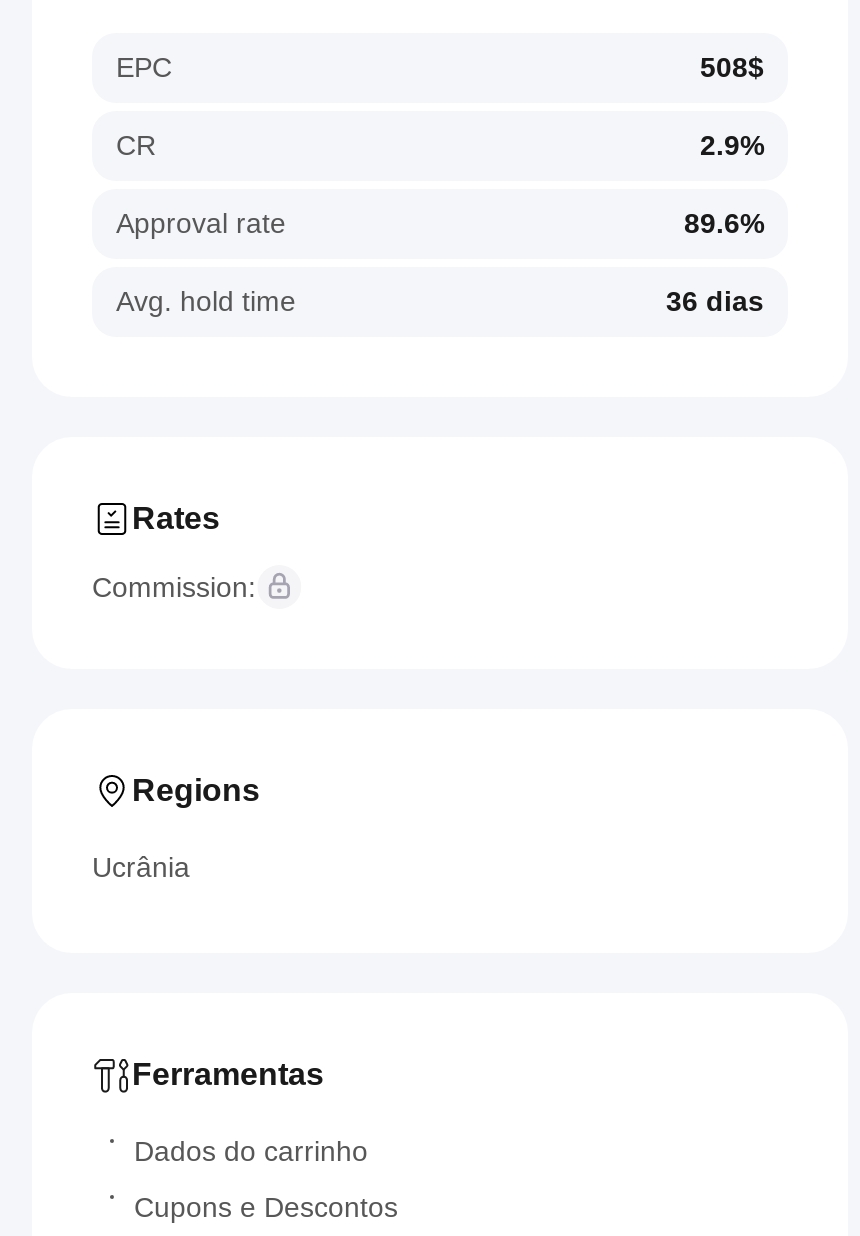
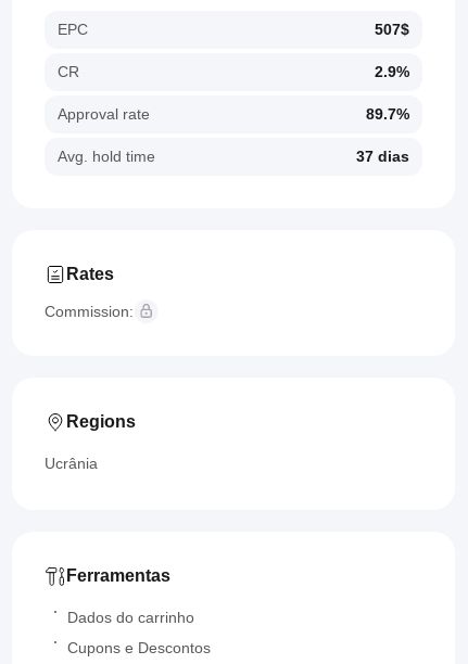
- 508$
+ 507$

- 89.6%
+ 89.7%

- 36 dias
+ 37 dias
